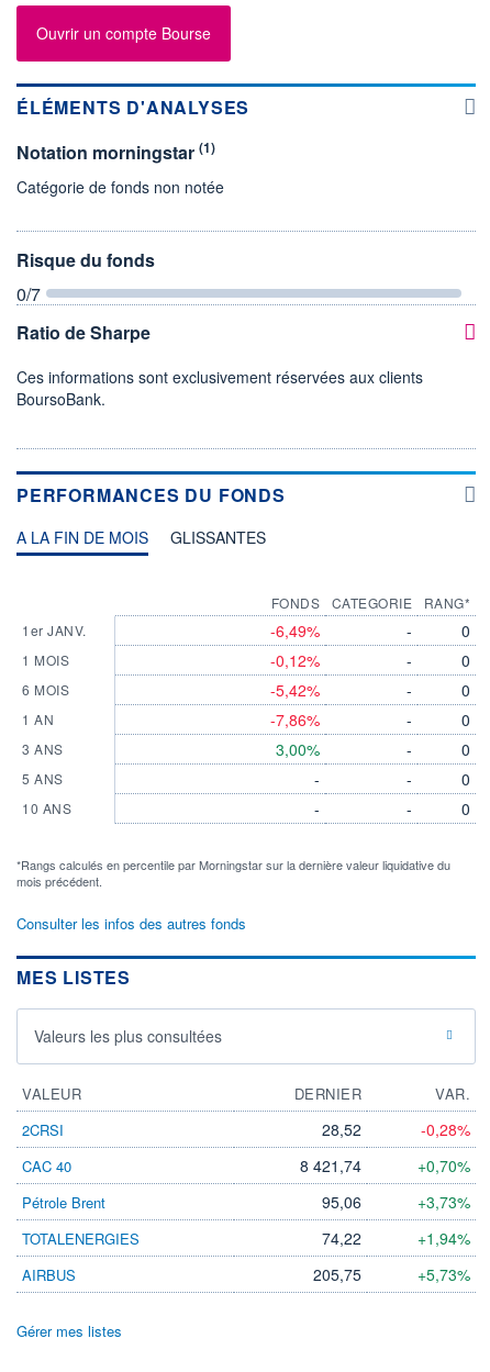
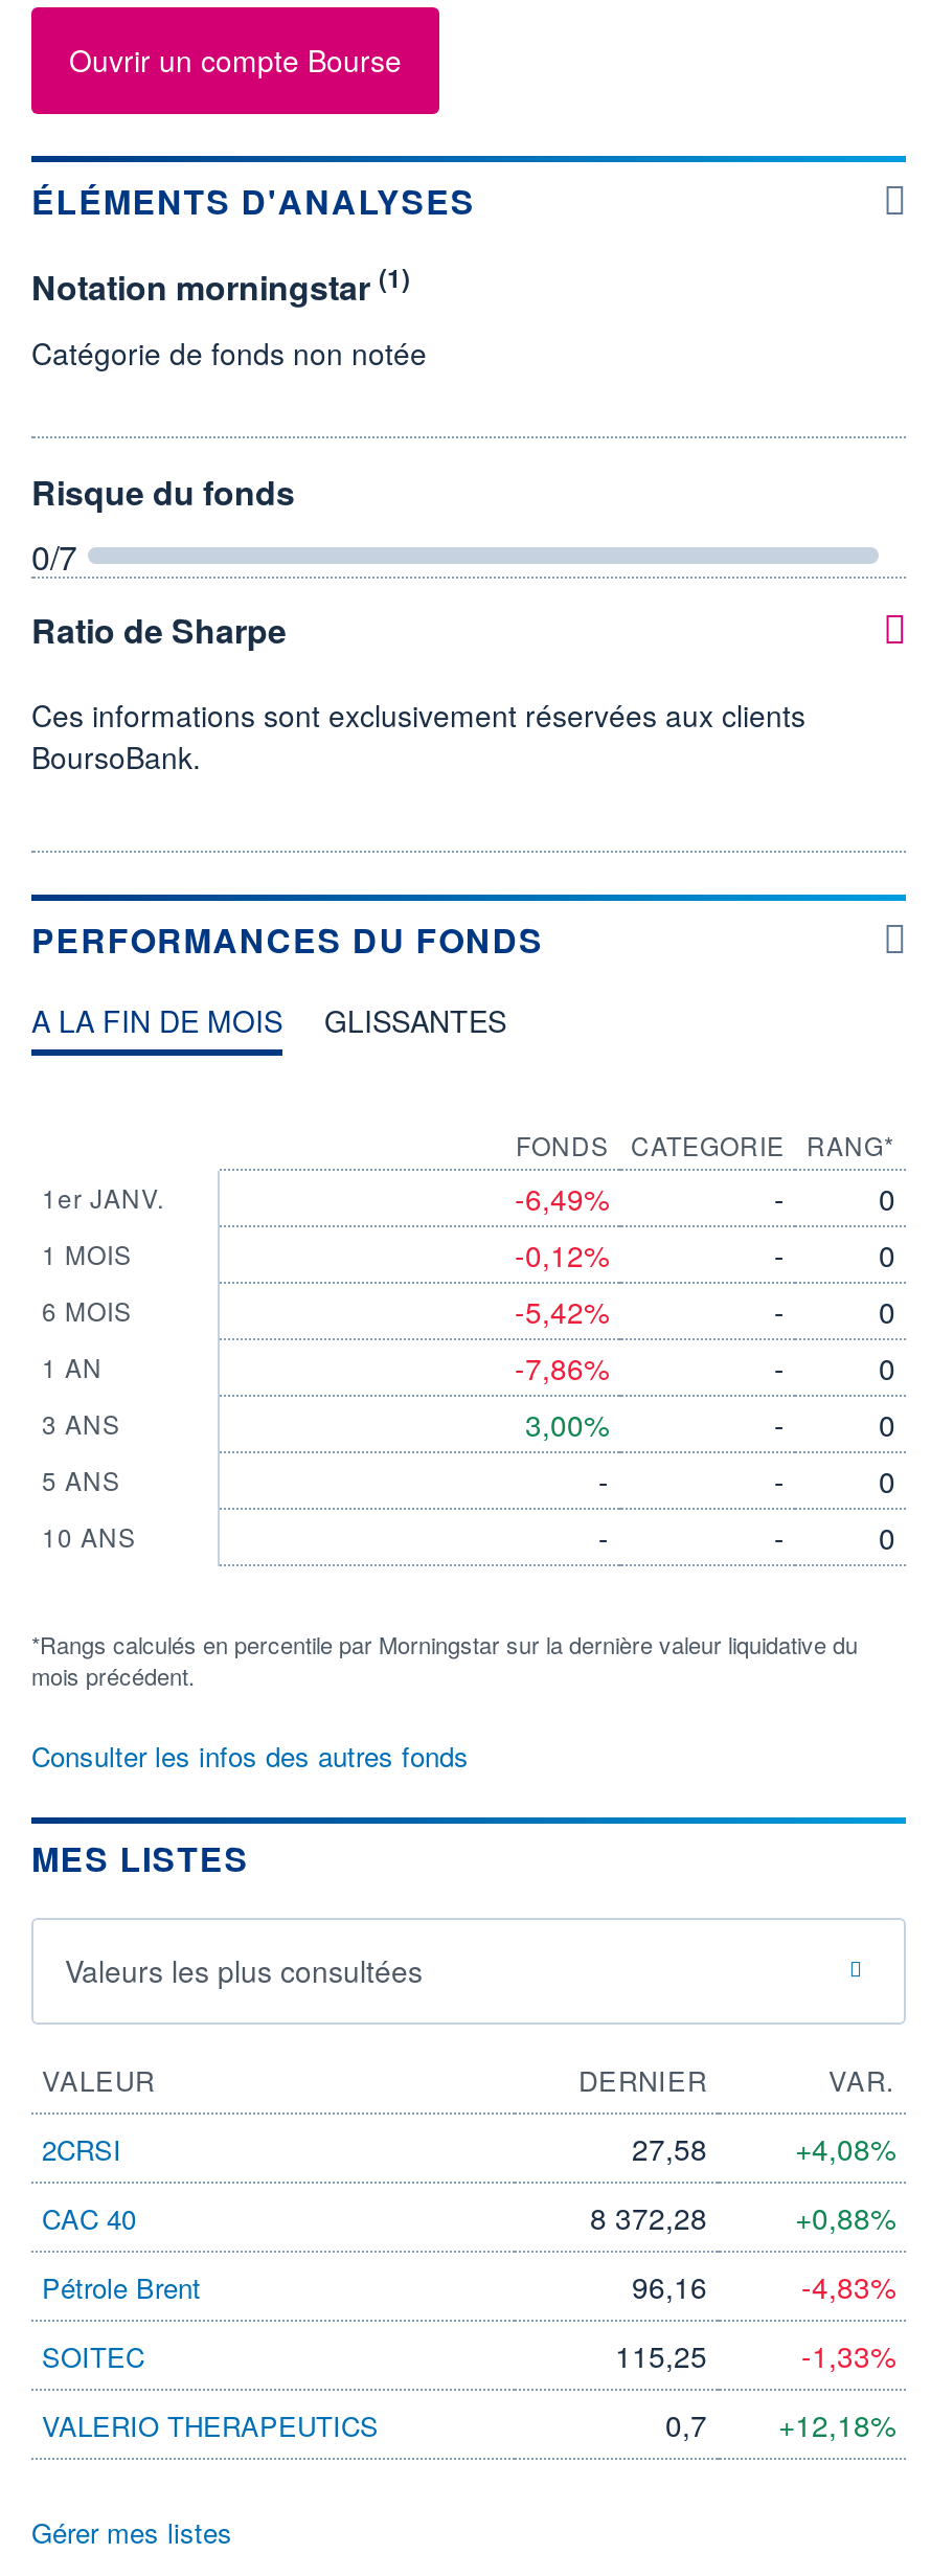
- 28,52
+ 27,58

- -0,28%
+ +4,08%

- 8 421,74
+ 8 372,28

- +0,70%
+ +0,88%

- 95,06
- +3,73%
+ 96,16
+ -4,83%

- TOTALENERGIES
- 74,22
- +1,94%
+ SOITEC
+ 115,25
+ -1,33%

- AIRBUS
- 205,75
- +5,73%
+ VALERIO THERAPEUTICS
+ 0,7
+ +12,18%
